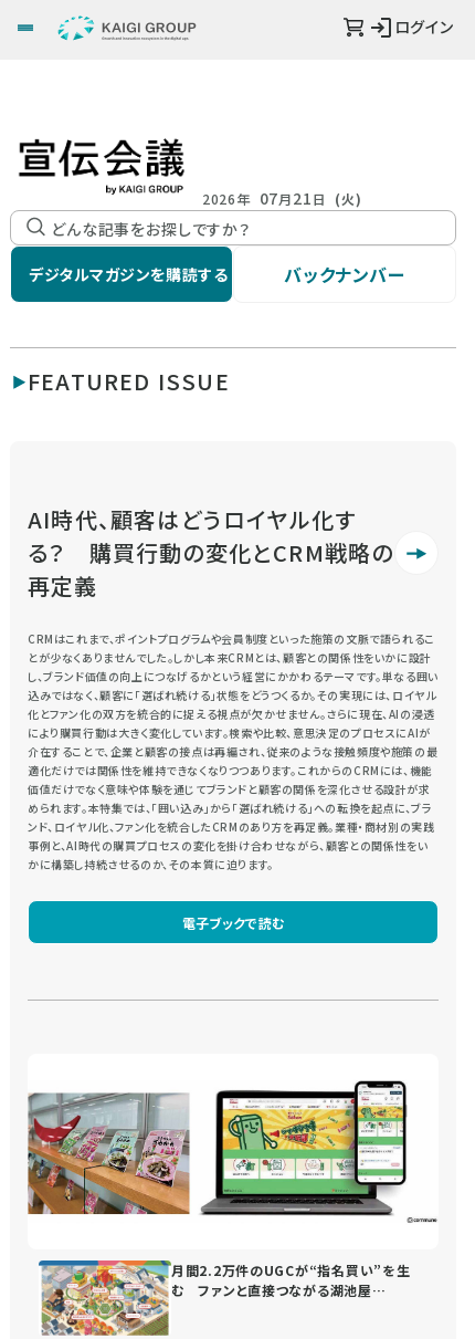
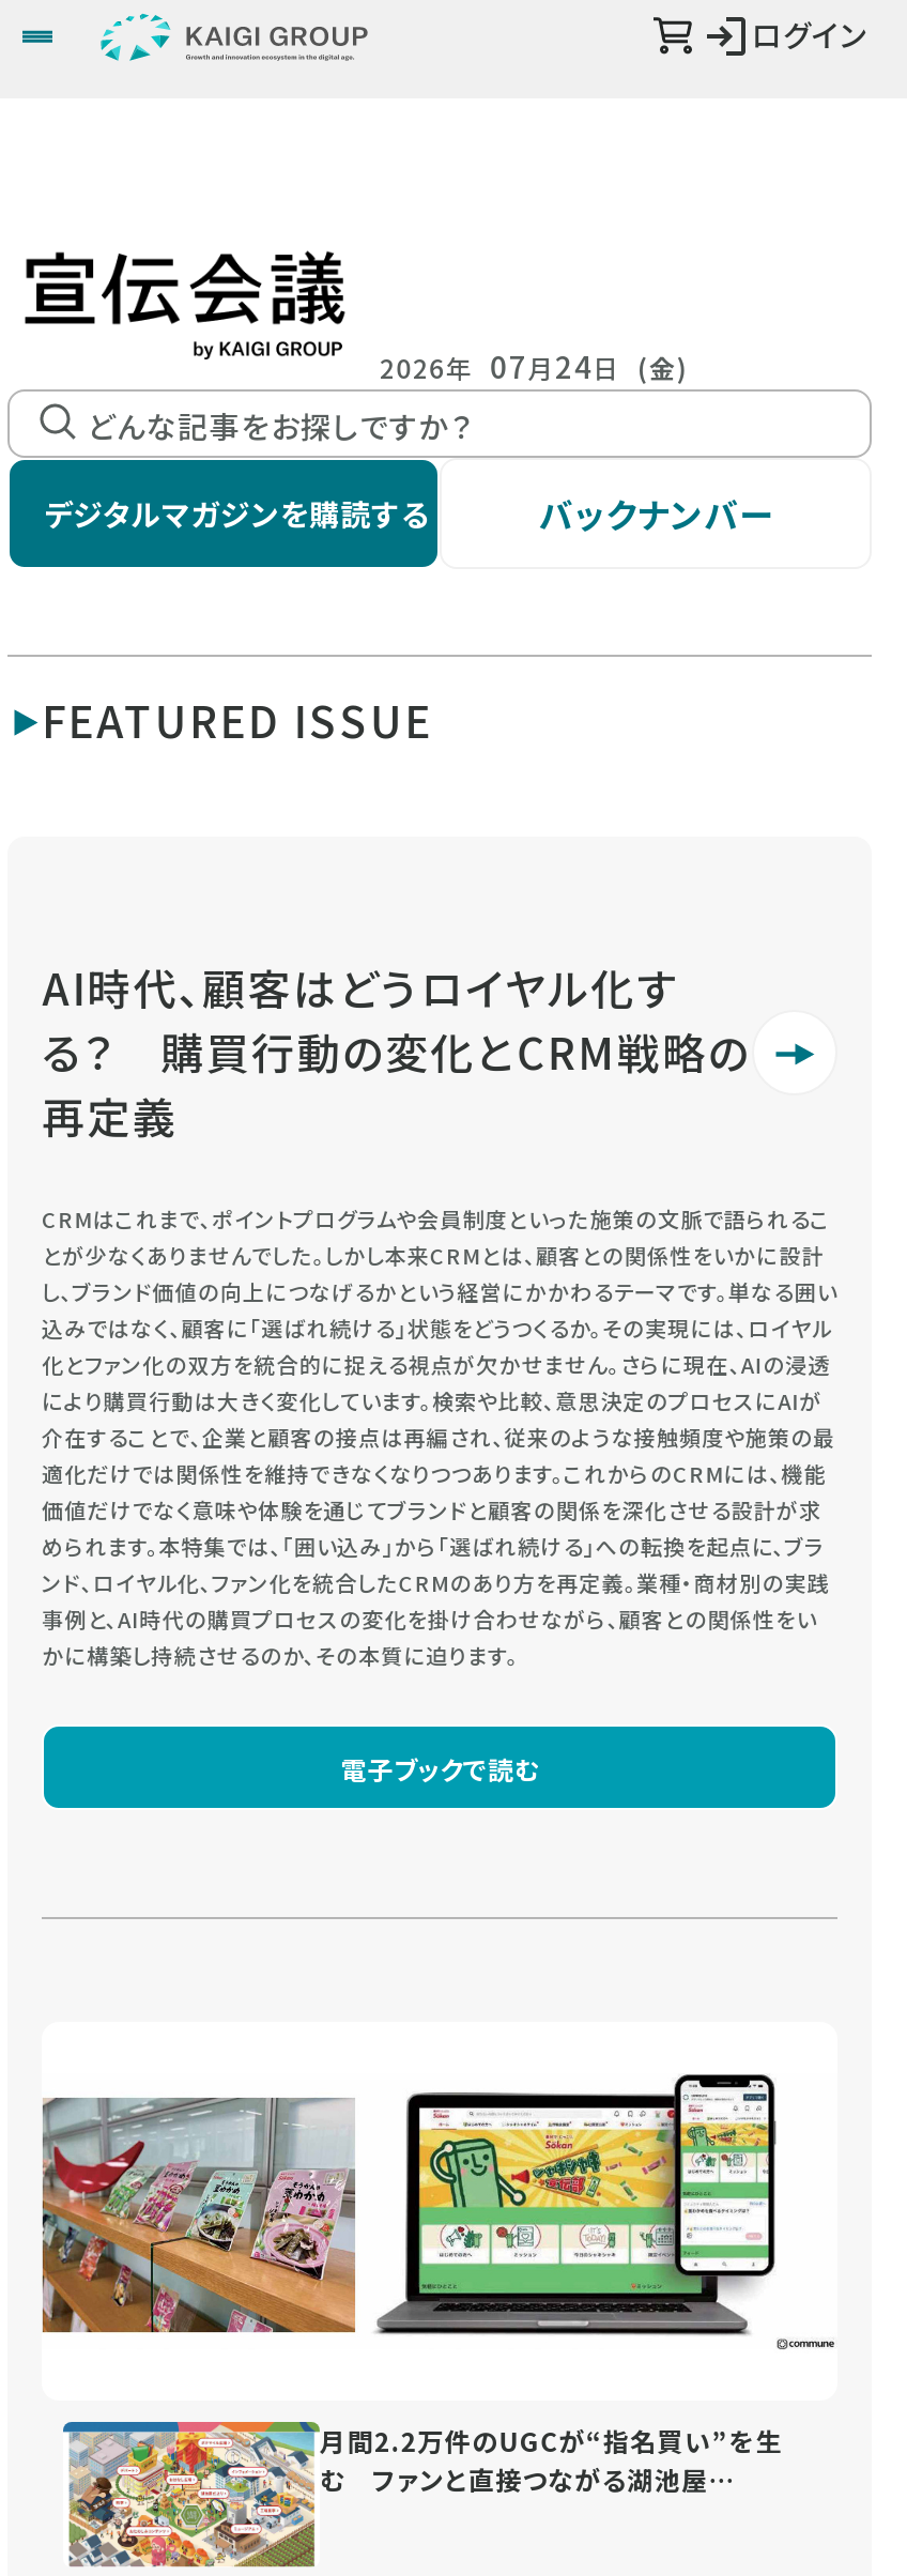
- 2026年 07月21日 (火)
+ 2026年 07月24日 (金)
